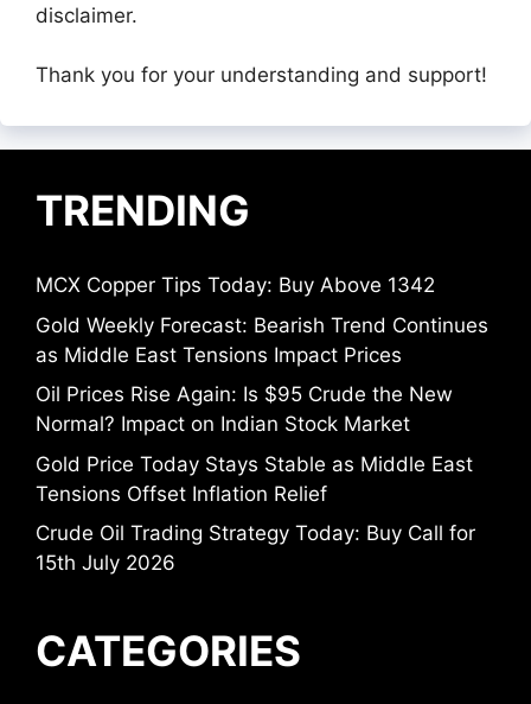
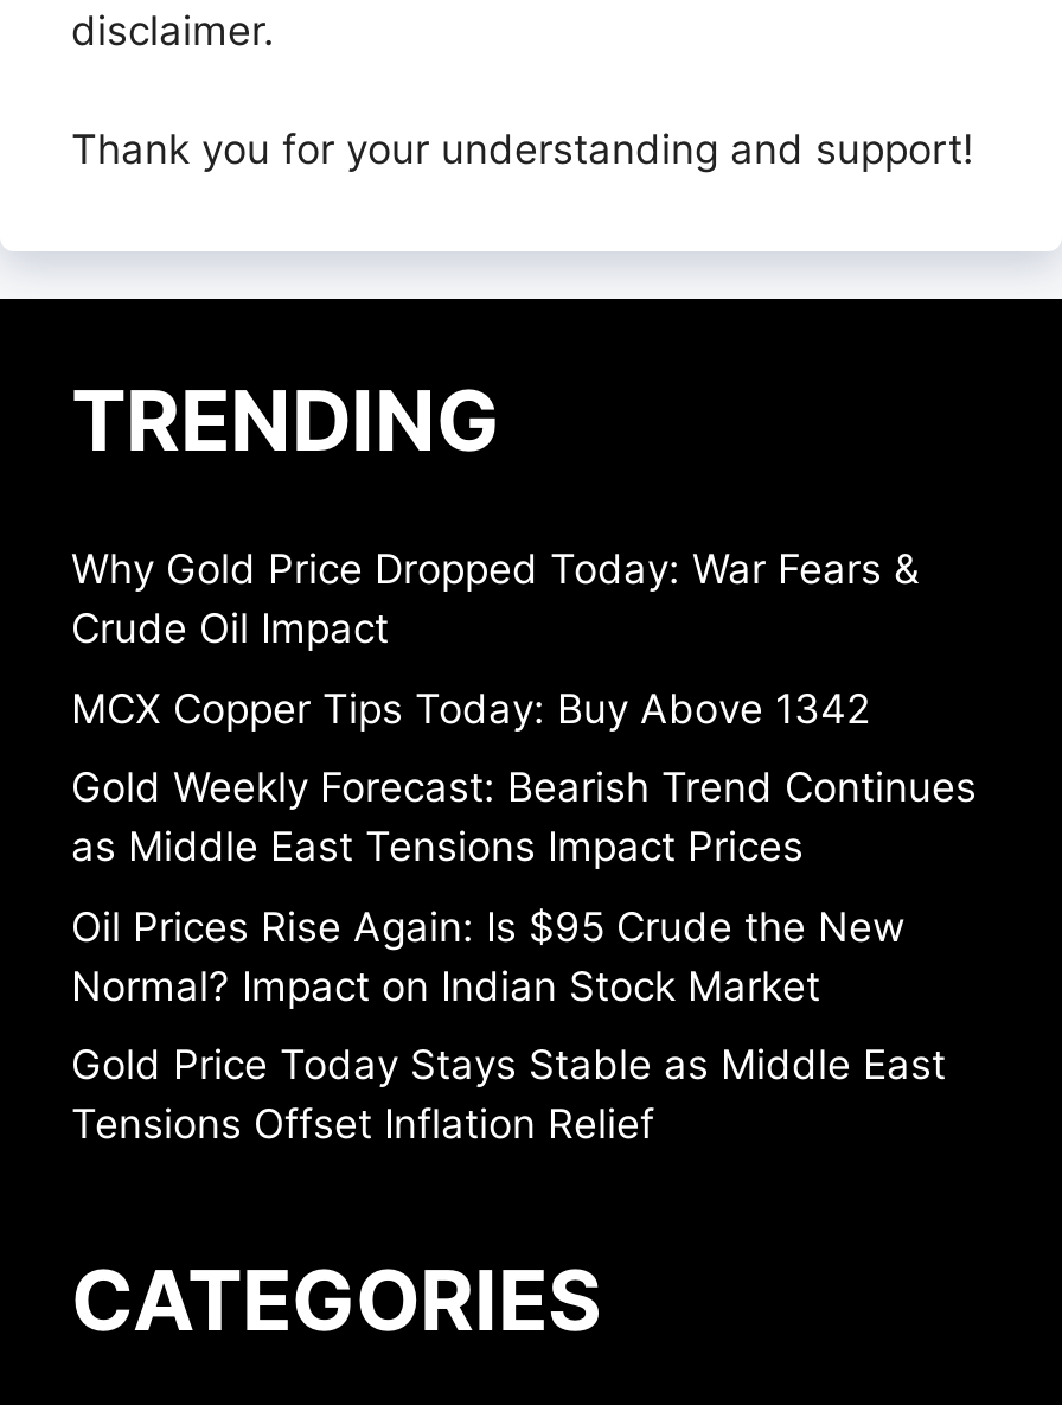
+ Why Gold Price Dropped Today: War Fears &
+ Crude Oil Impact

moved down: MCX Copper Tips Today: Buy Above 1342 | Gold Weekly Forecast: Bearish Trend Continues | as Middle East Tensions Impact Prices | Oil Prices Rise Again: Is $95 Crude the New | Normal? Impact on Indian Stock Market | Gold Price Today Stays Stable as Middle East | Tensions Offset Inflation Relief

- Crude Oil Trading Strategy Today: Buy Call for
- 15th July 2026
